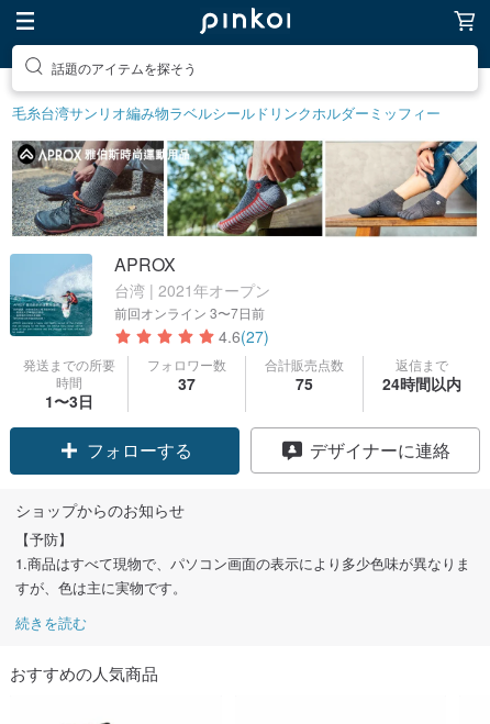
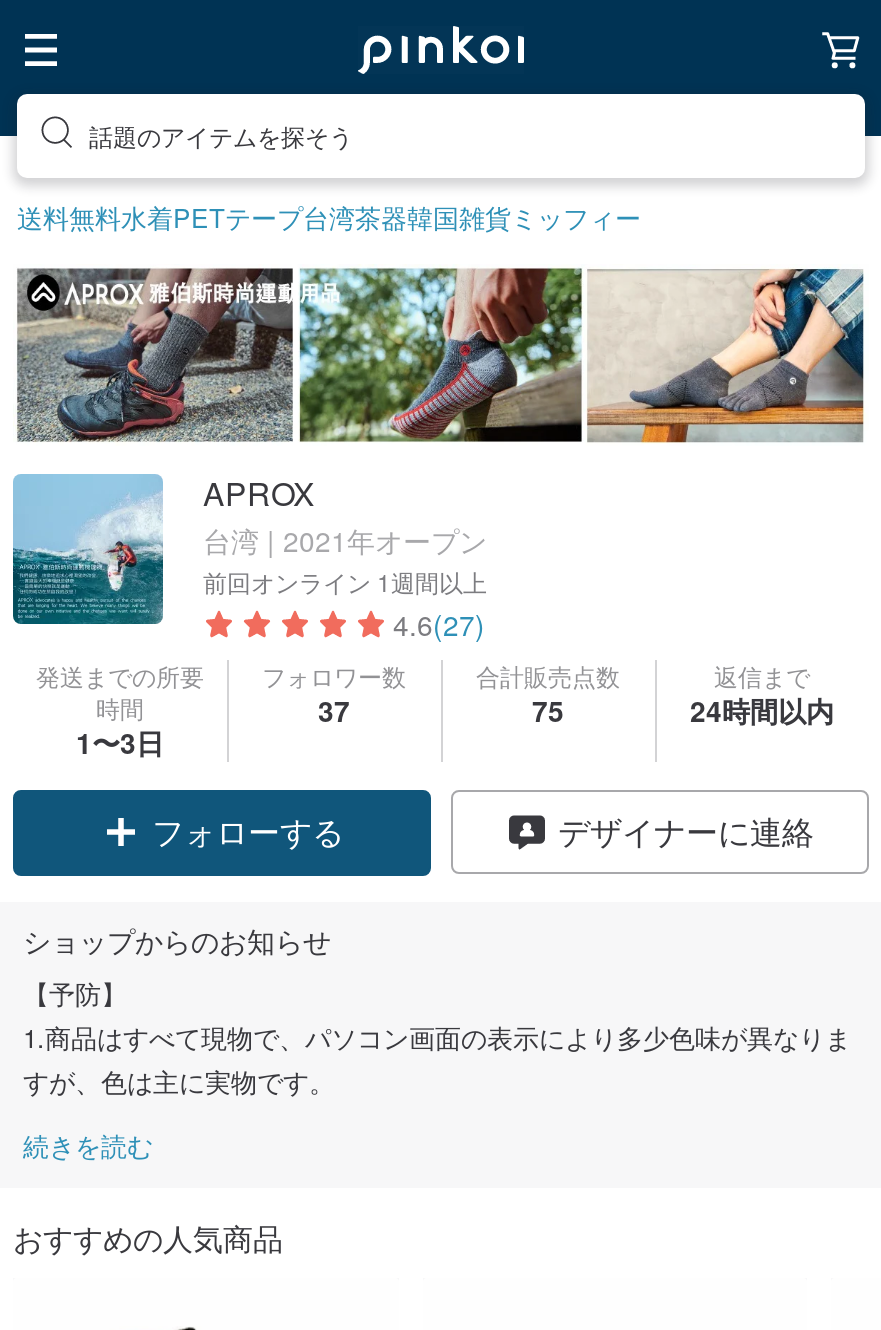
- 毛糸台湾サンリオ編み物ラベルシールドリンクホルダーミッフィー
+ 送料無料水着PETテープ台湾茶器韓国雑貨ミッフィー

- 前回オンライン3〜7日前
+ 前回オンライン1週間以上
